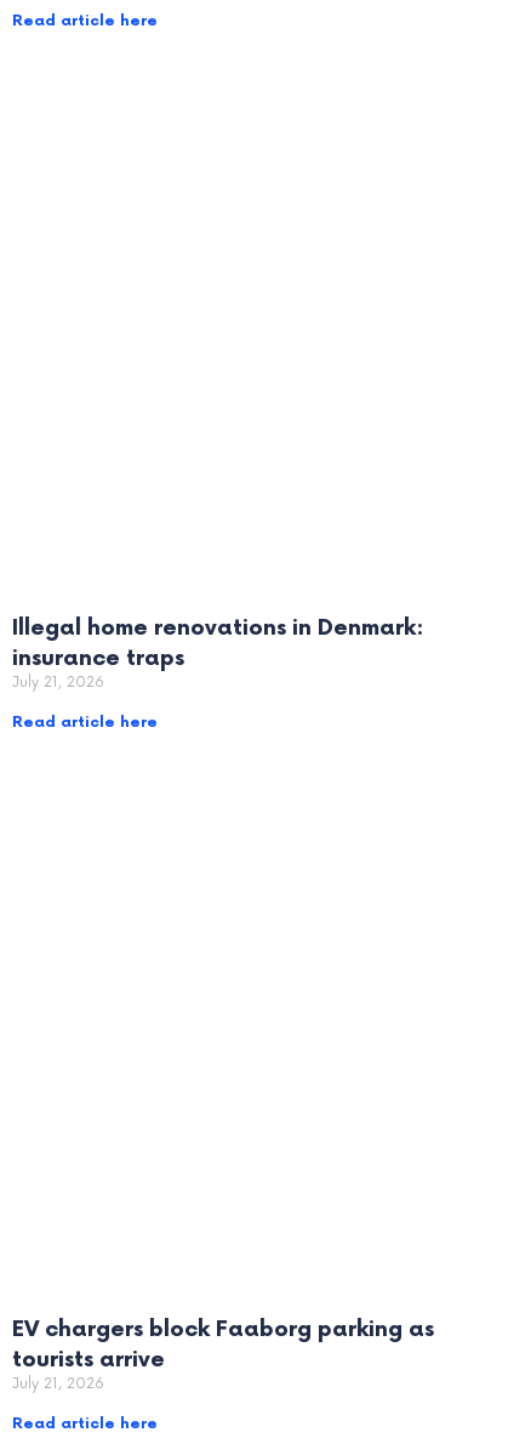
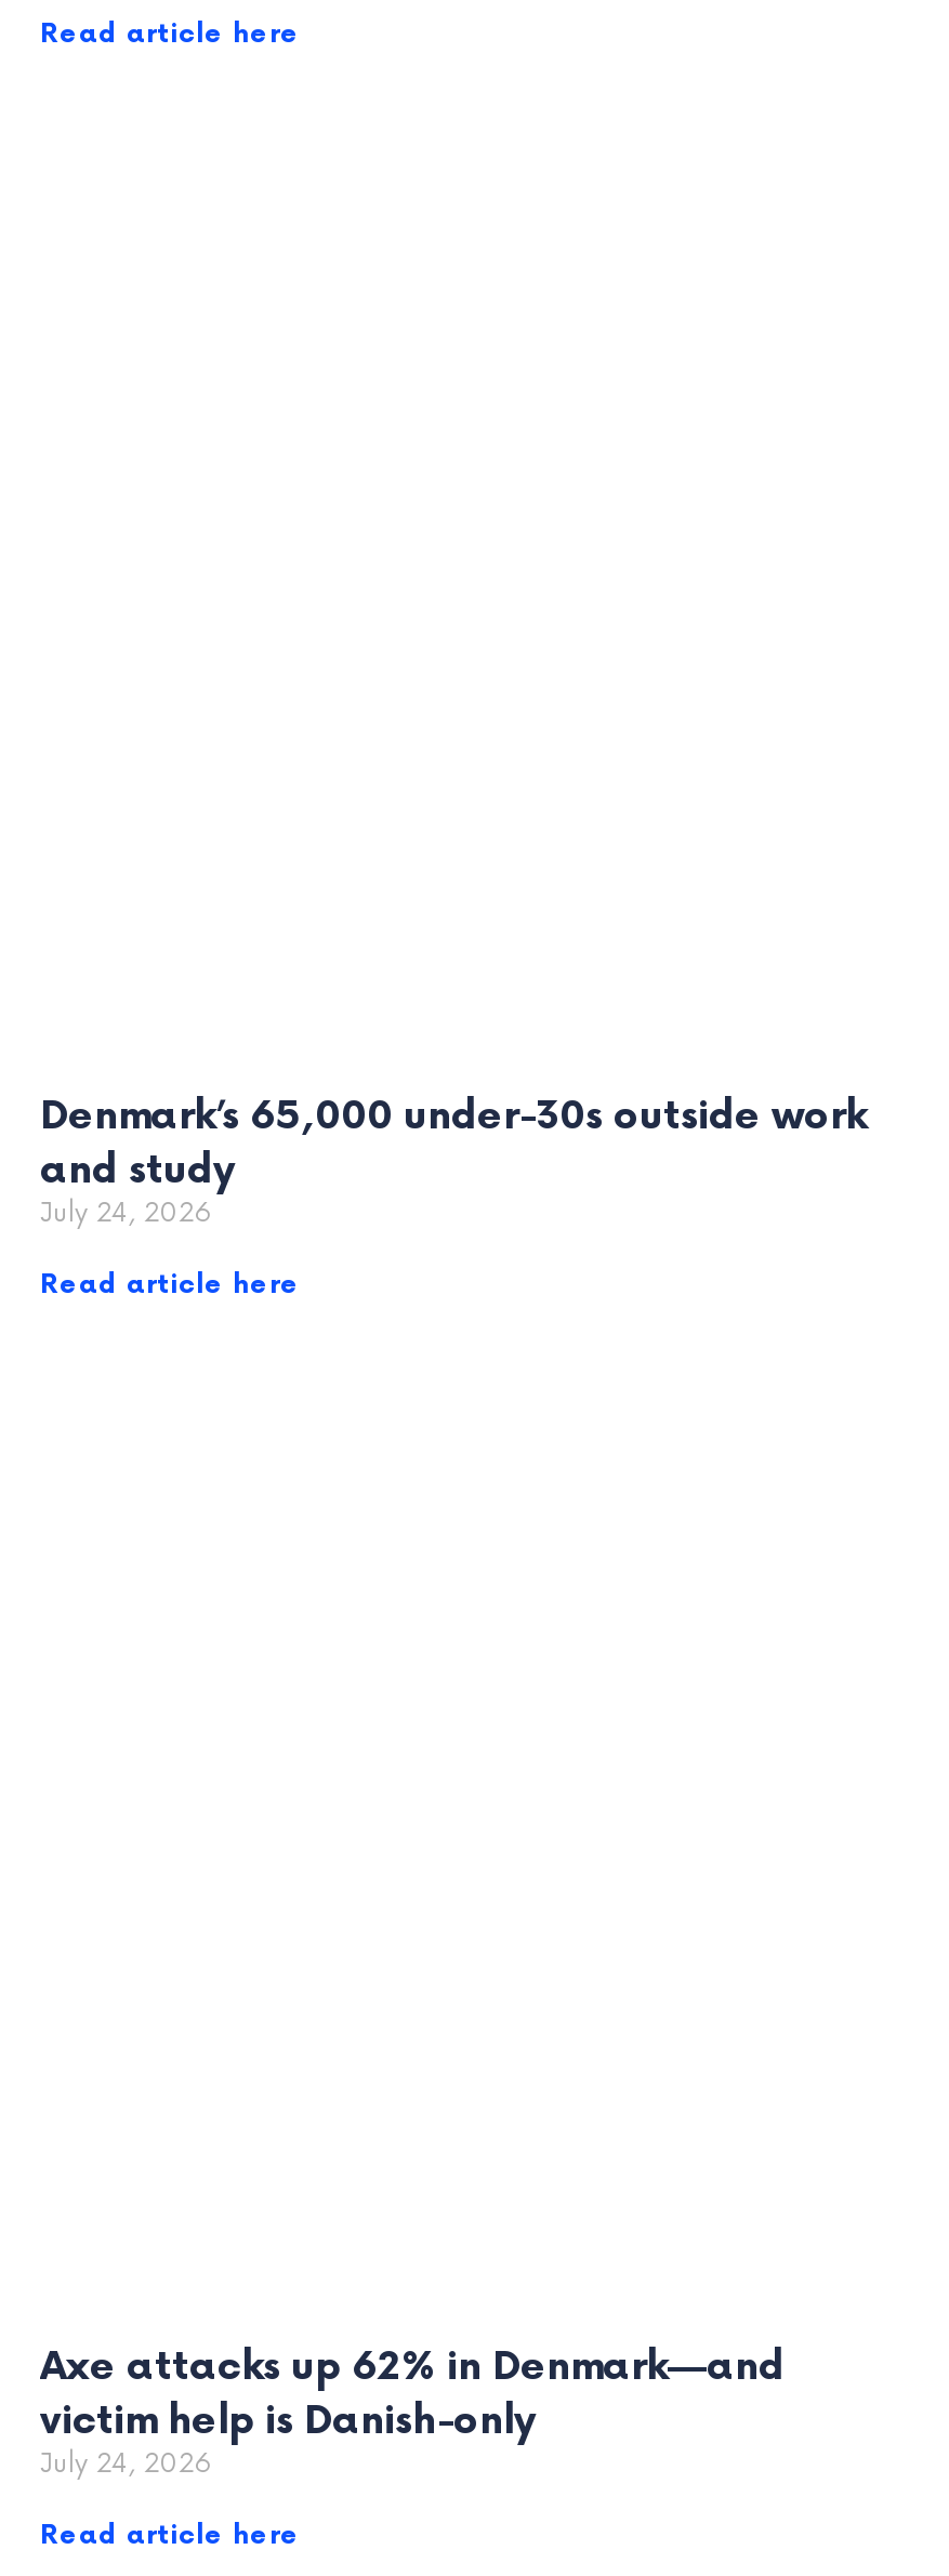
- Illegal home renovations in Denmark:
- insurance traps
- July 21, 2026
+ Denmark’s 65,000 under-30s outside work
+ and study
+ July 24, 2026

- EV chargers block Faaborg parking as
- tourists arrive
- July 21, 2026
+ Axe attacks up 62% in Denmark—and
+ victim help is Danish-only
+ July 24, 2026
